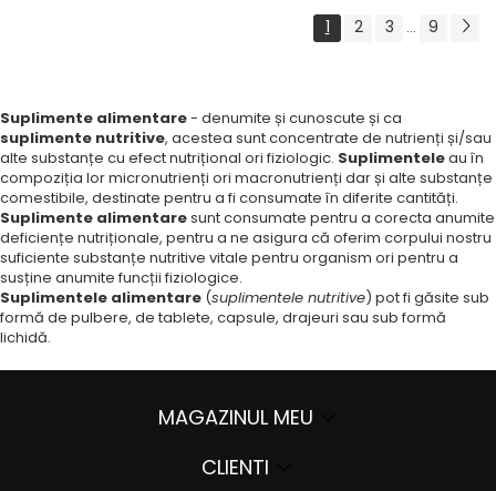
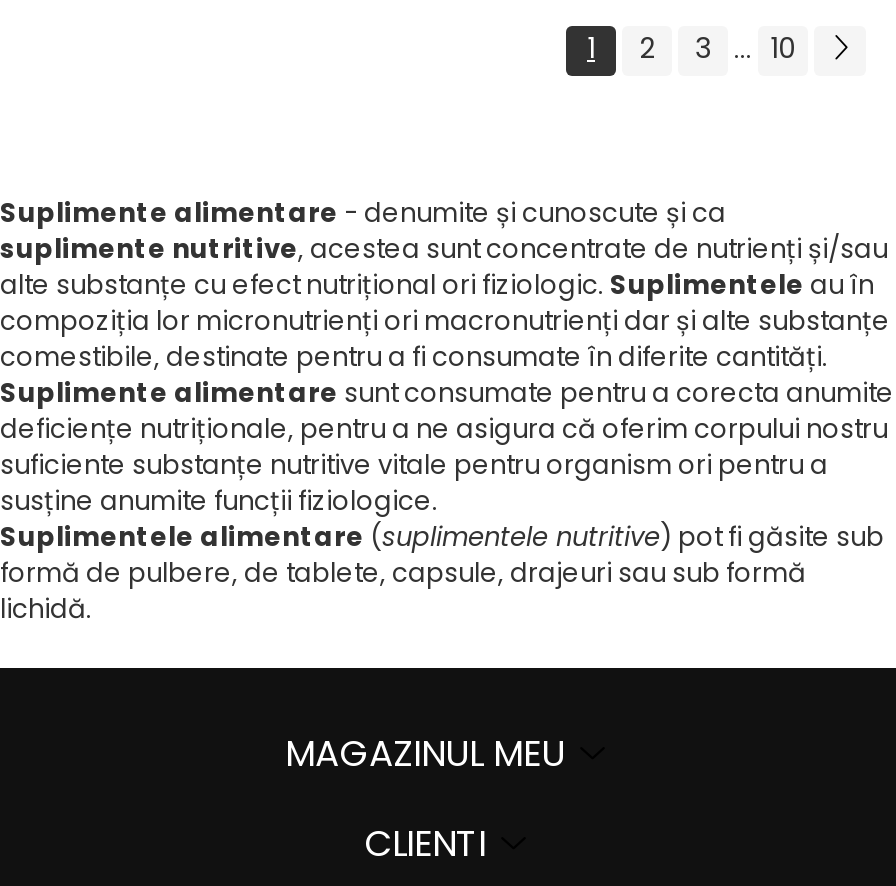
- 1 2 3 ... 9
+ 1 2 3 ... 10
